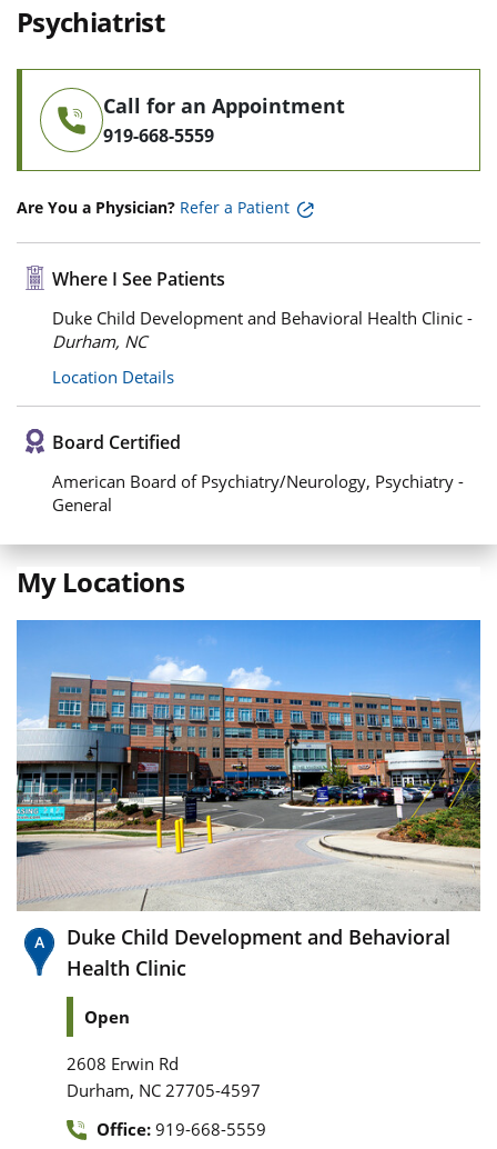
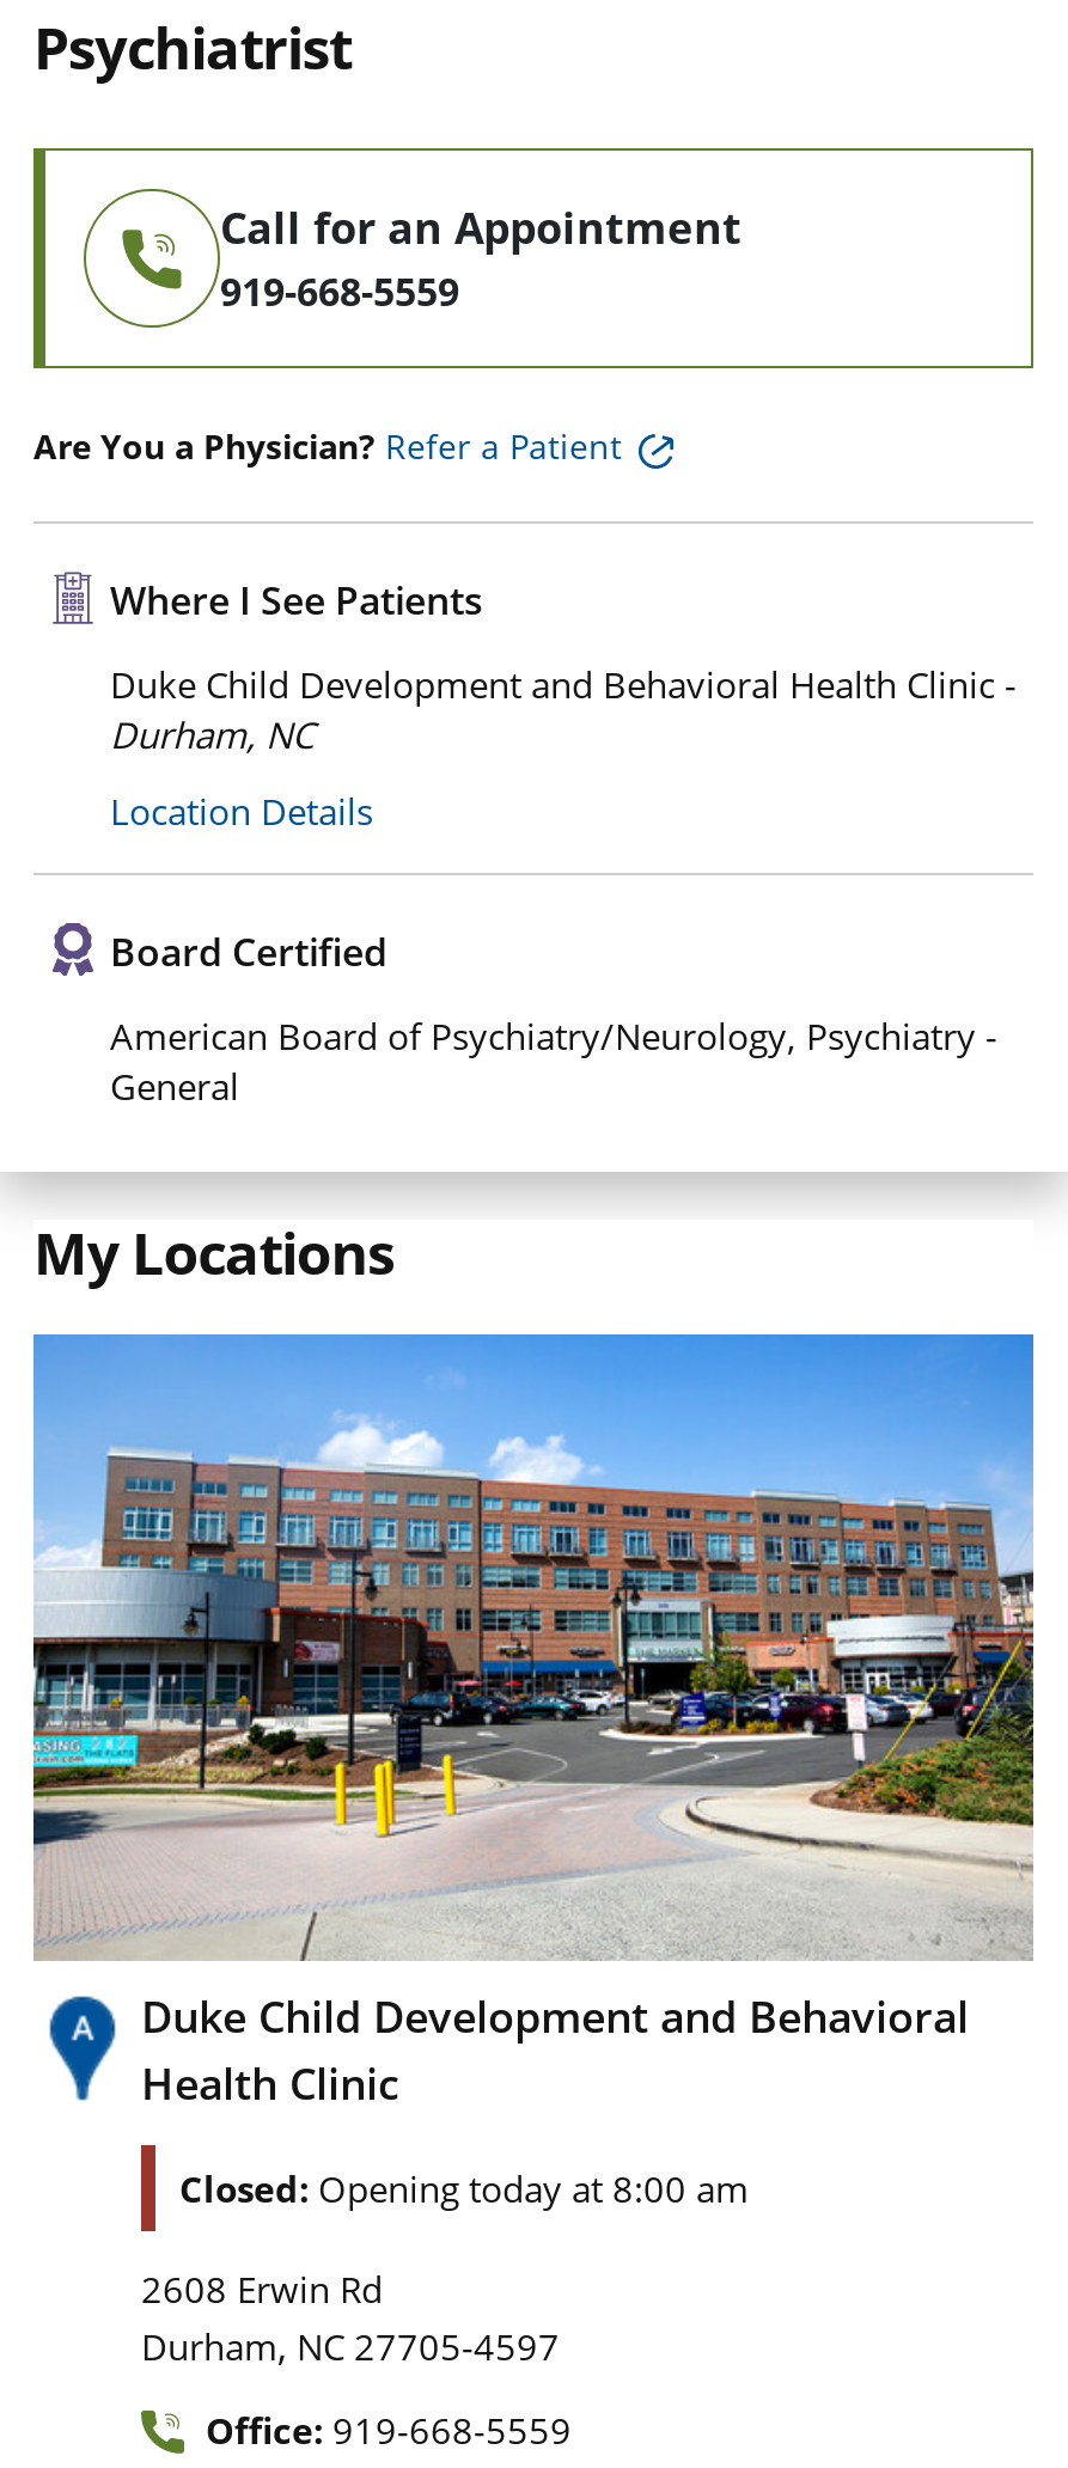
- Open
+ Closed: Opening today at 8:00 am
